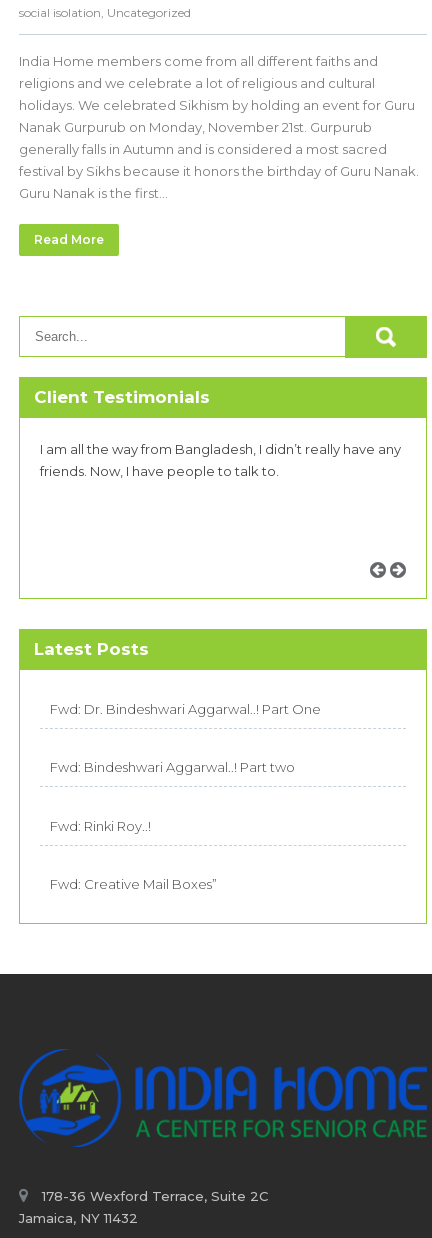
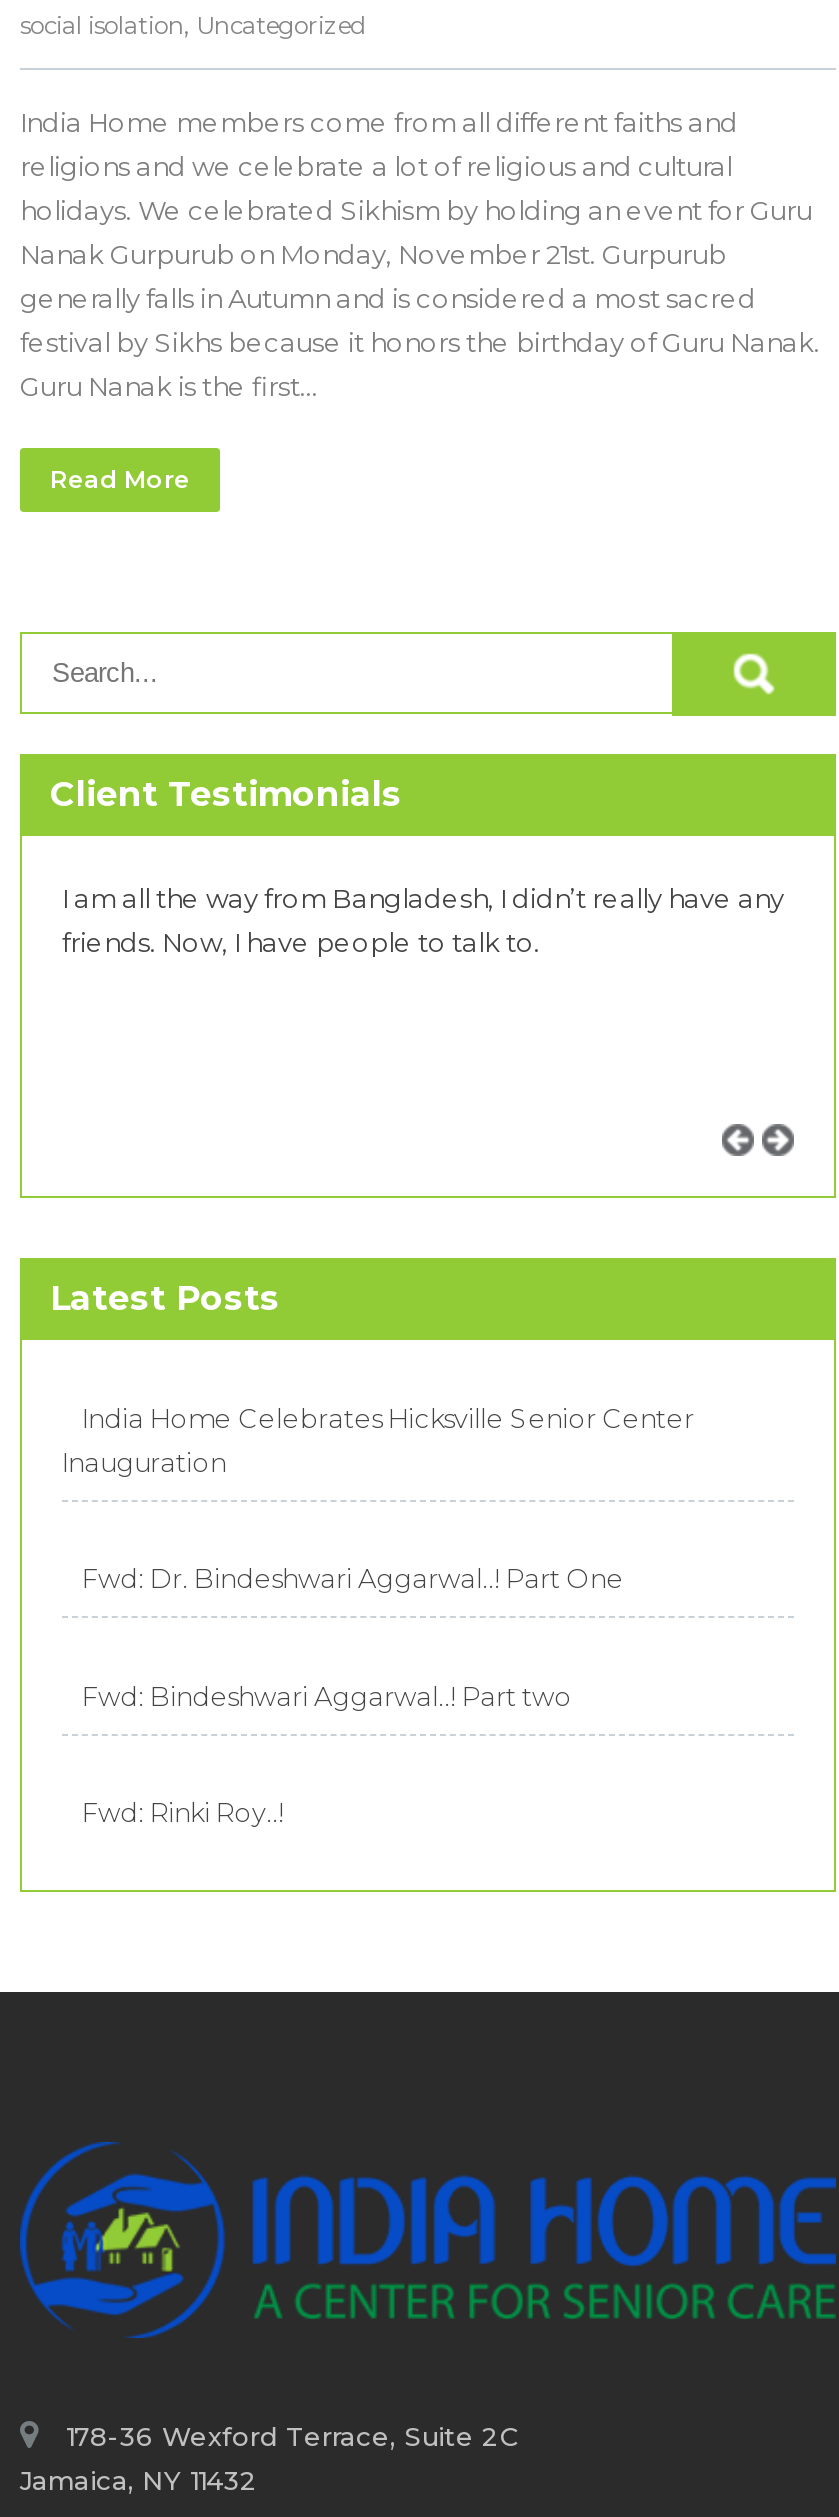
+ India Home Celebrates Hicksville Senior Center
+ Inauguration

moved down: Fwd: Dr. Bindeshwari Aggarwal..! Part One | Fwd: Bindeshwari Aggarwal..! Part two | Fwd: Rinki Roy..!

- Fwd: Creative Mail Boxes”
